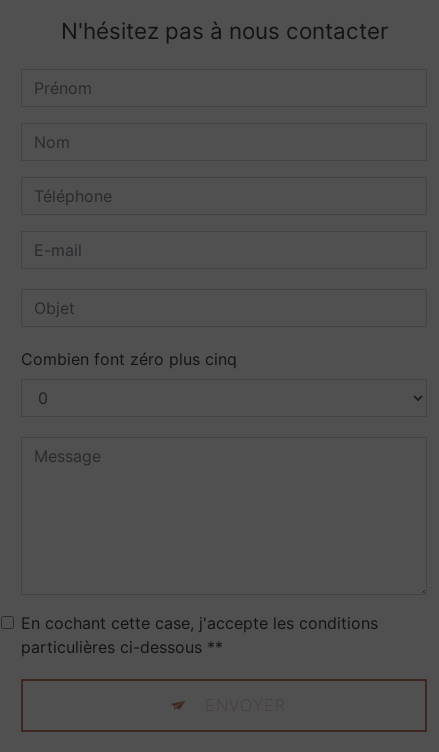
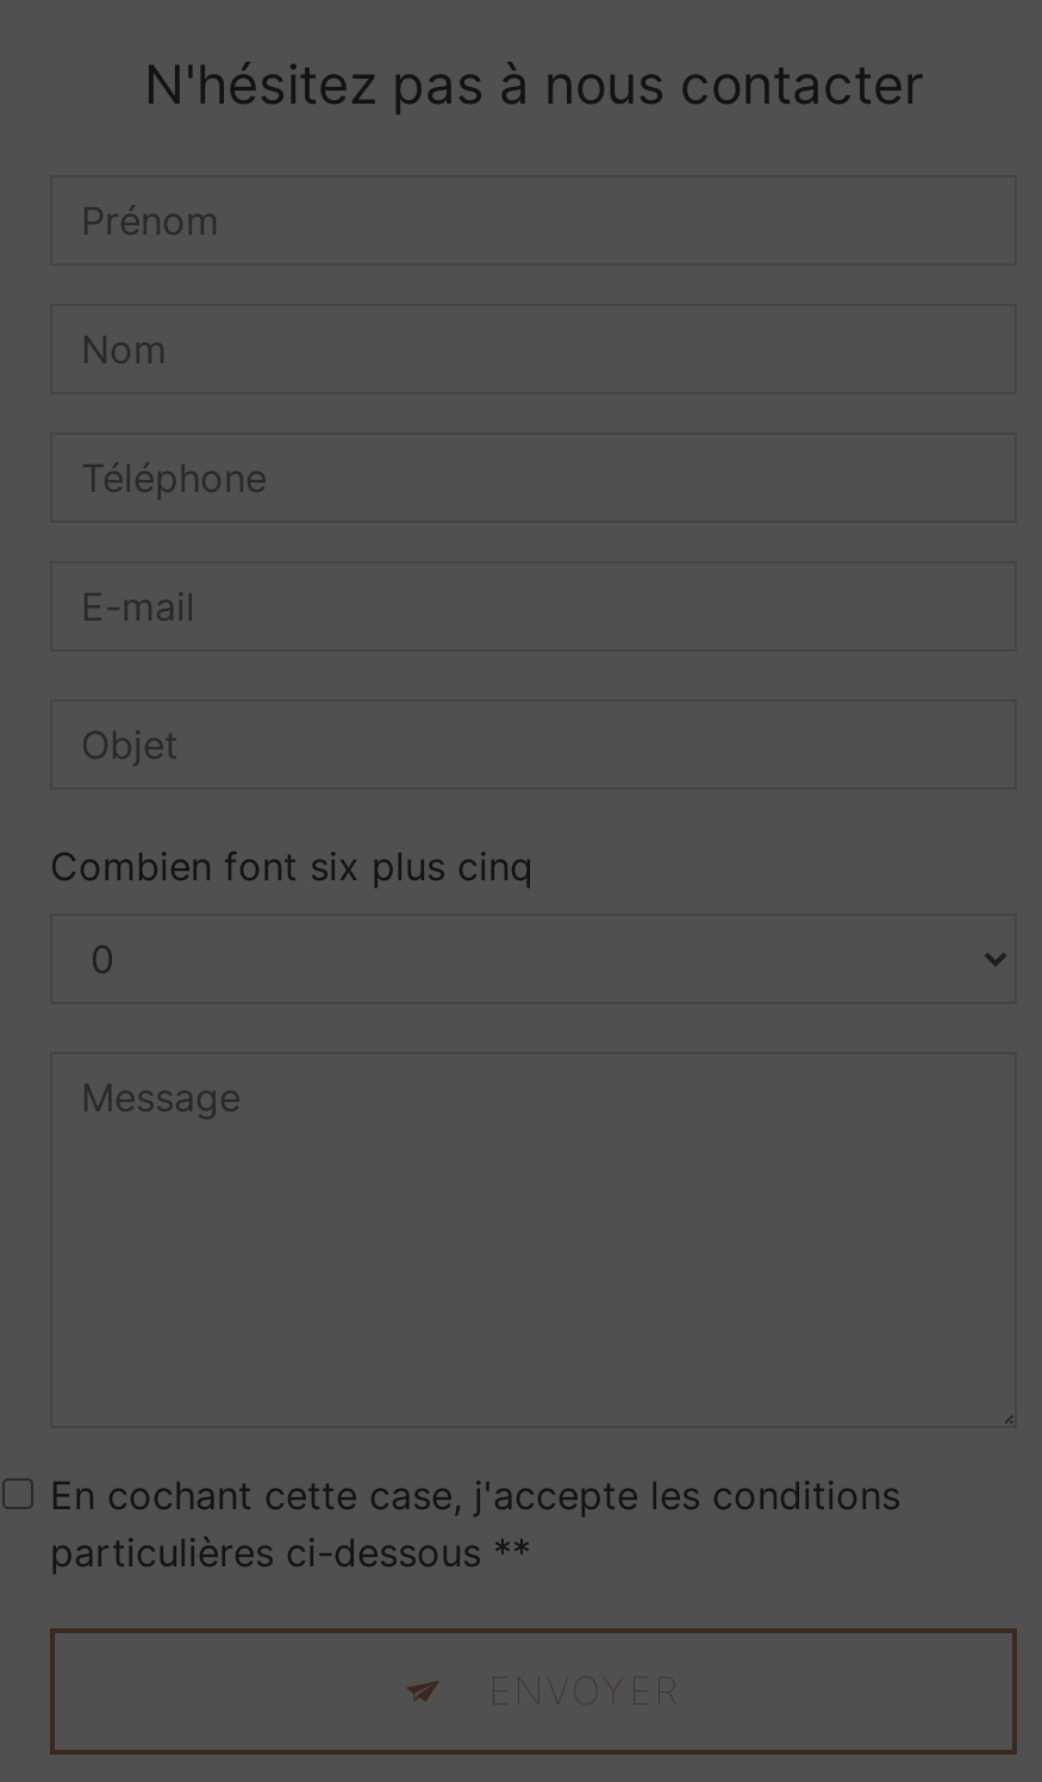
- Combien font zéro plus cinq
+ Combien font six plus cinq
